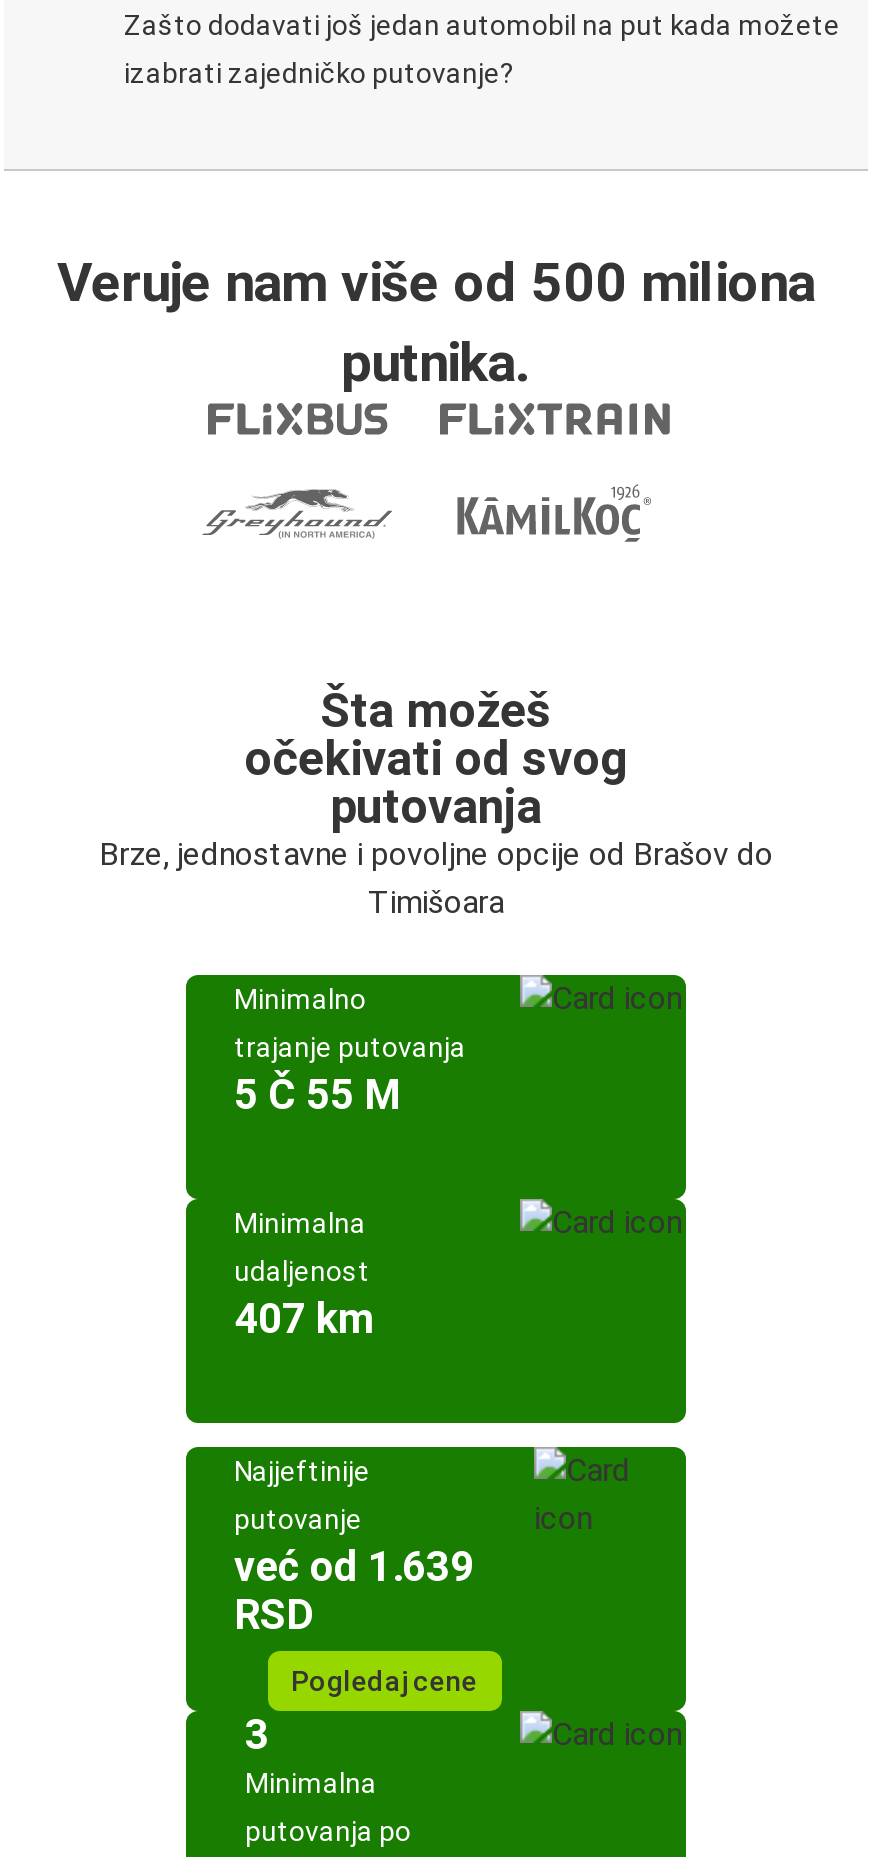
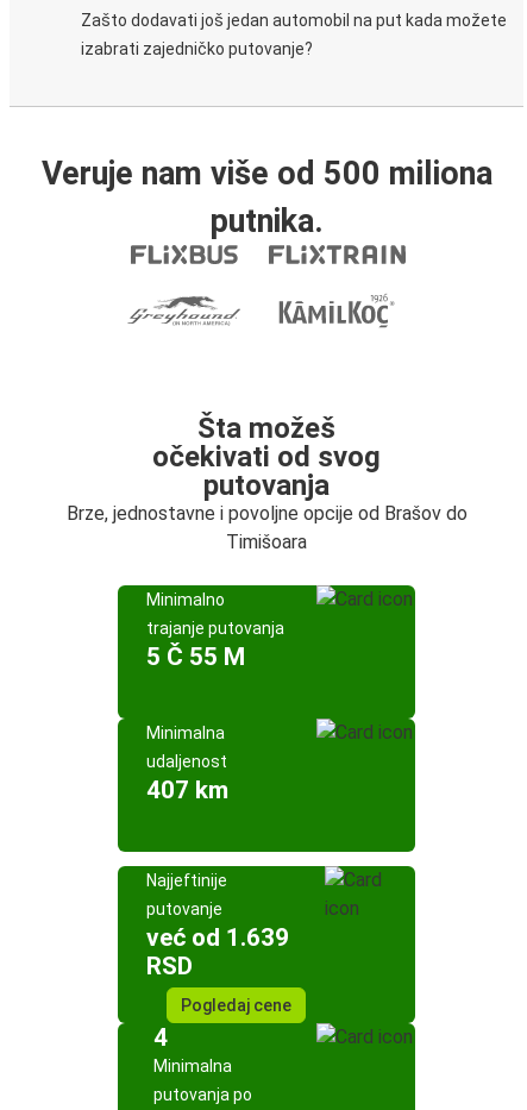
- 3
+ 4
